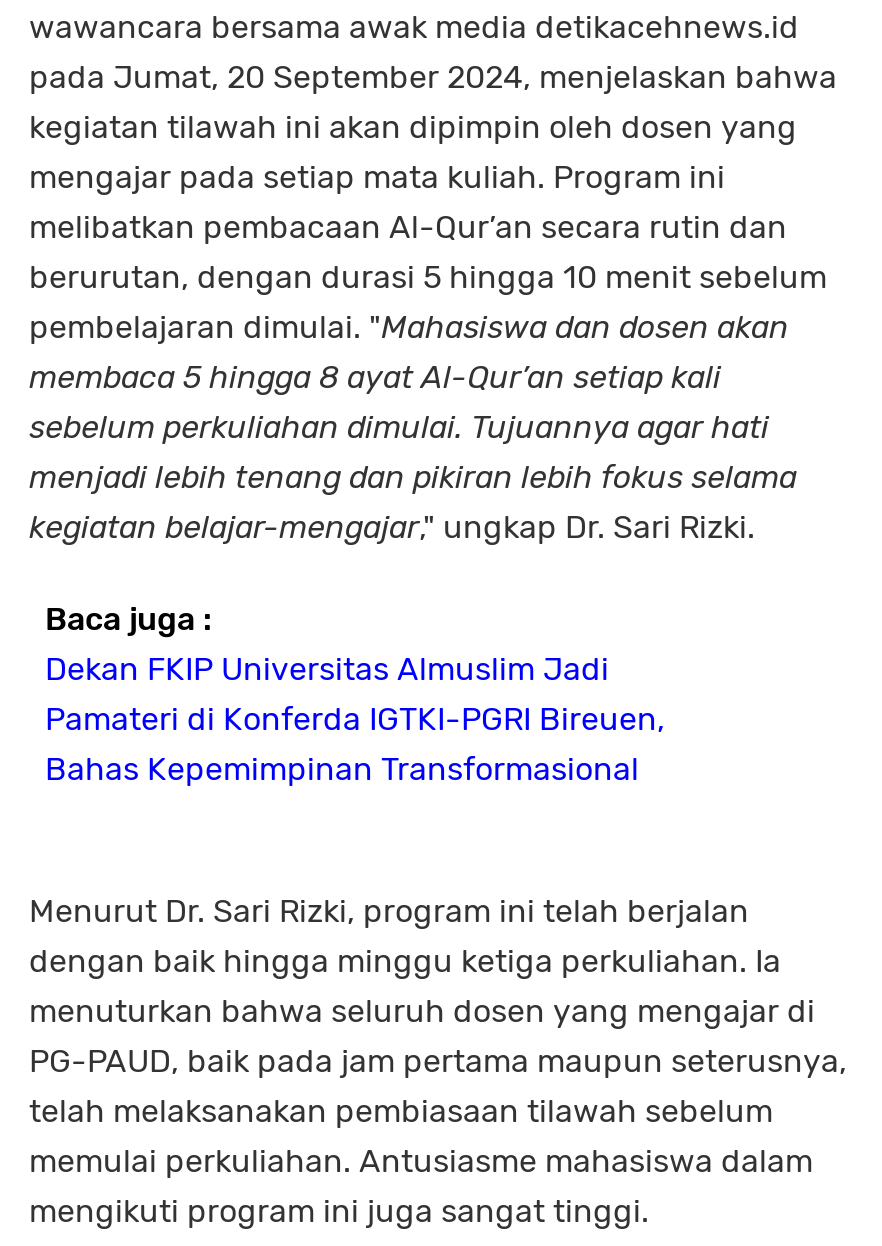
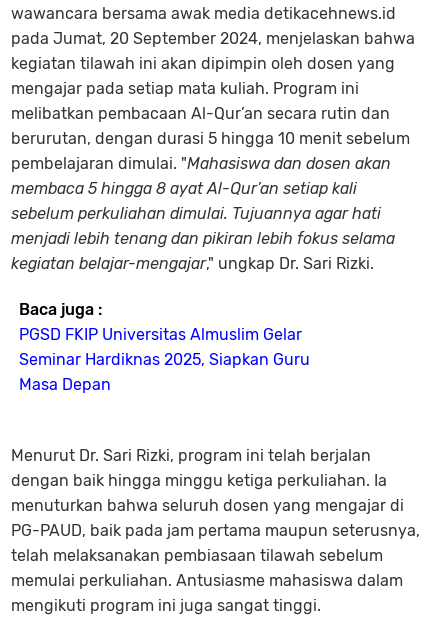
- Dekan FKIP Universitas Almuslim Jadi
- Pamateri di Konferda IGTKI-PGRI Bireuen,
- Bahas Kepemimpinan Transformasional
+ PGSD FKIP Universitas Almuslim Gelar
+ Seminar Hardiknas 2025, Siapkan Guru
+ Masa Depan
